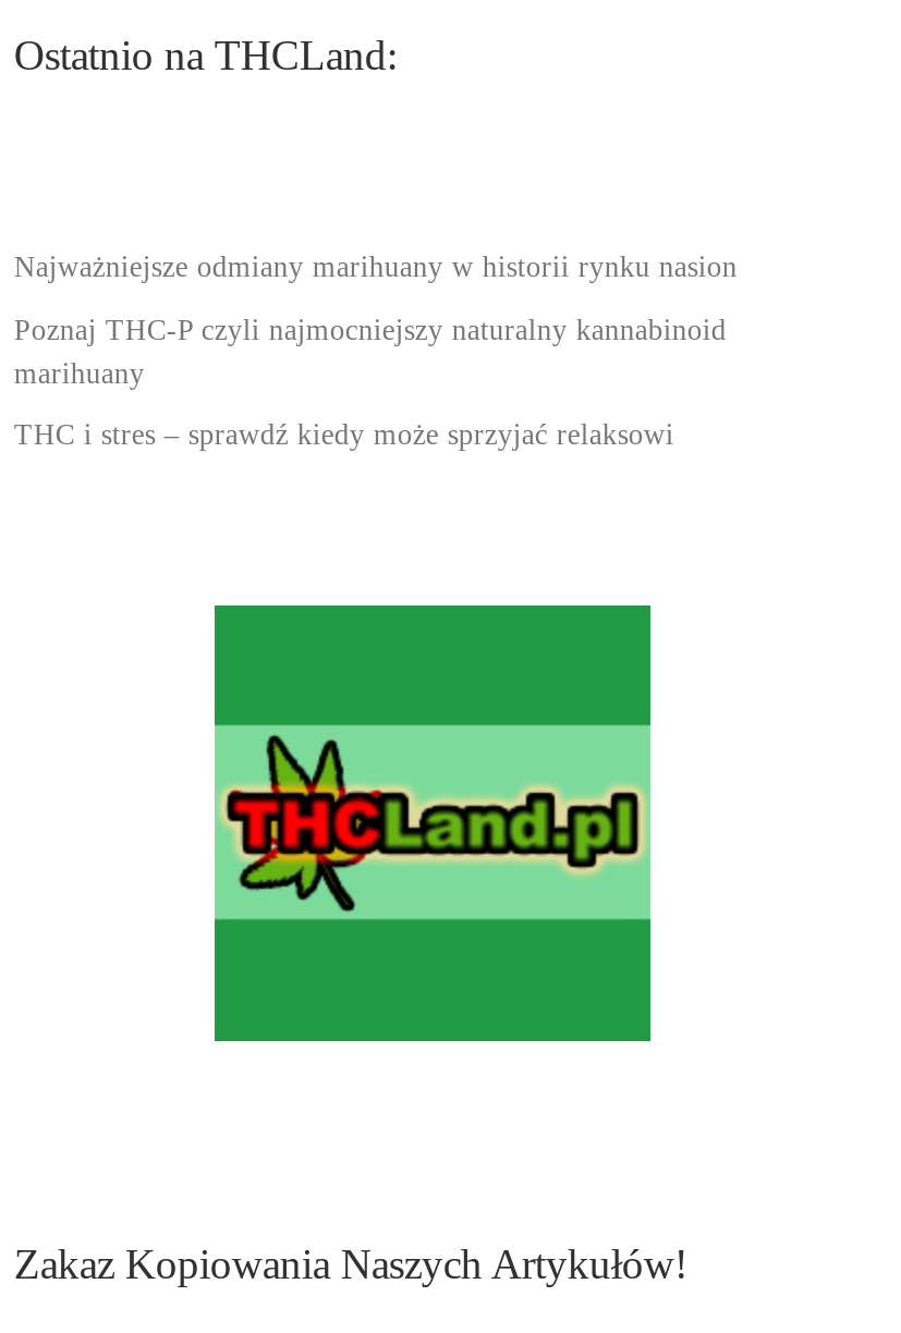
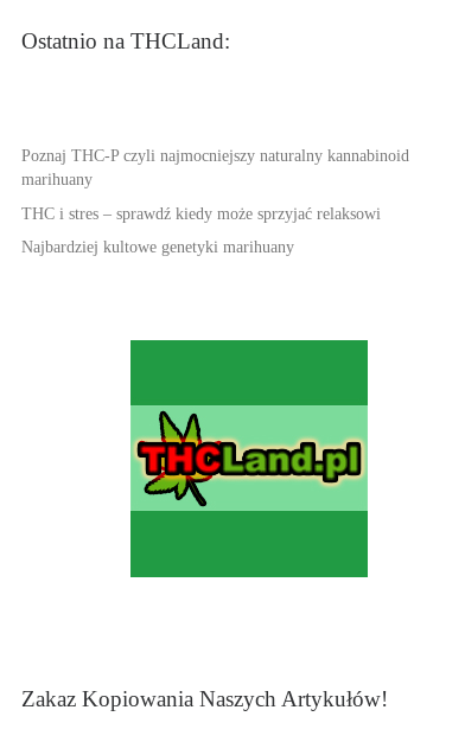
- Najważniejsze odmiany marihuany w historii rynku nasion

moved up: Poznaj THC-P czyli najmocniejszy naturalny kannabinoid | marihuany | THC i stres – sprawdź kiedy może sprzyjać relaksowi

+ Najbardziej kultowe genetyki marihuany
